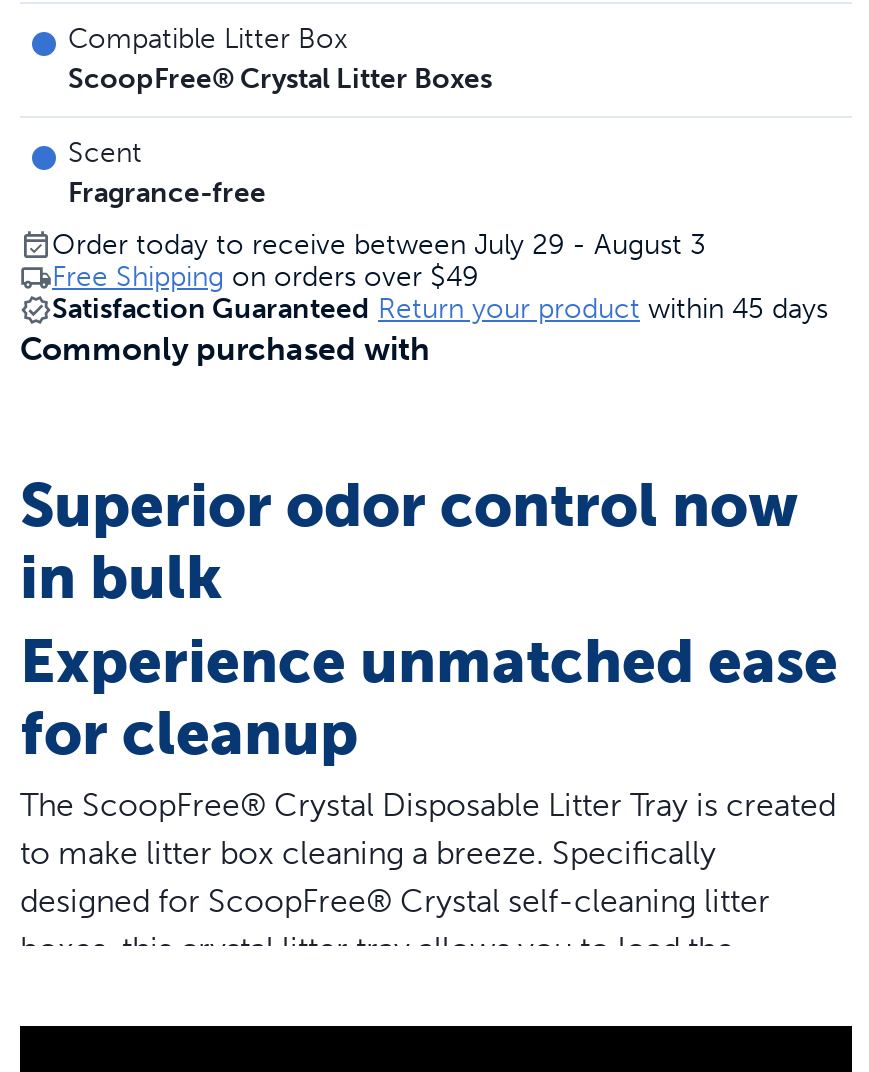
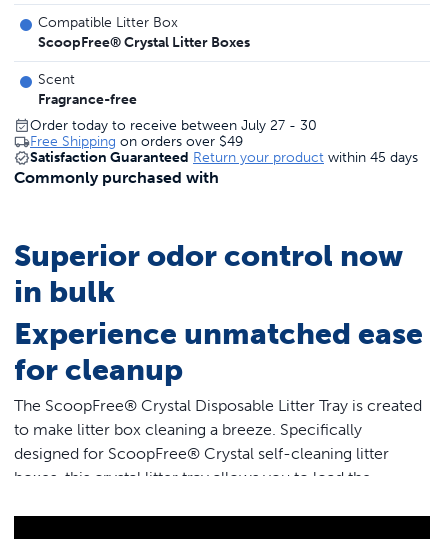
- Order today to receive between July 29 - August 3
+ Order today to receive between July 27 - 30
